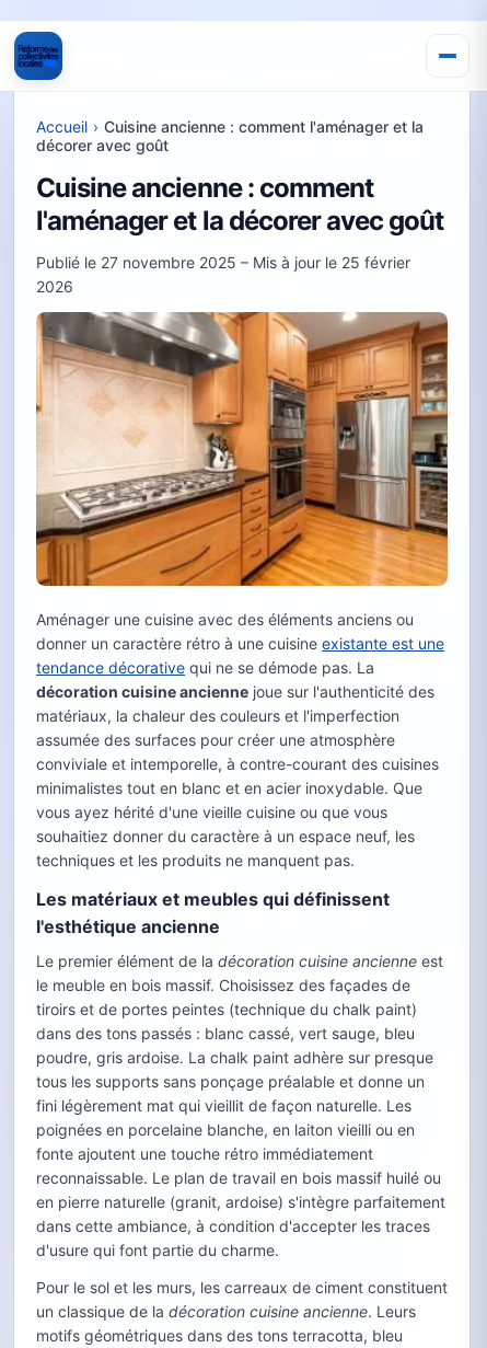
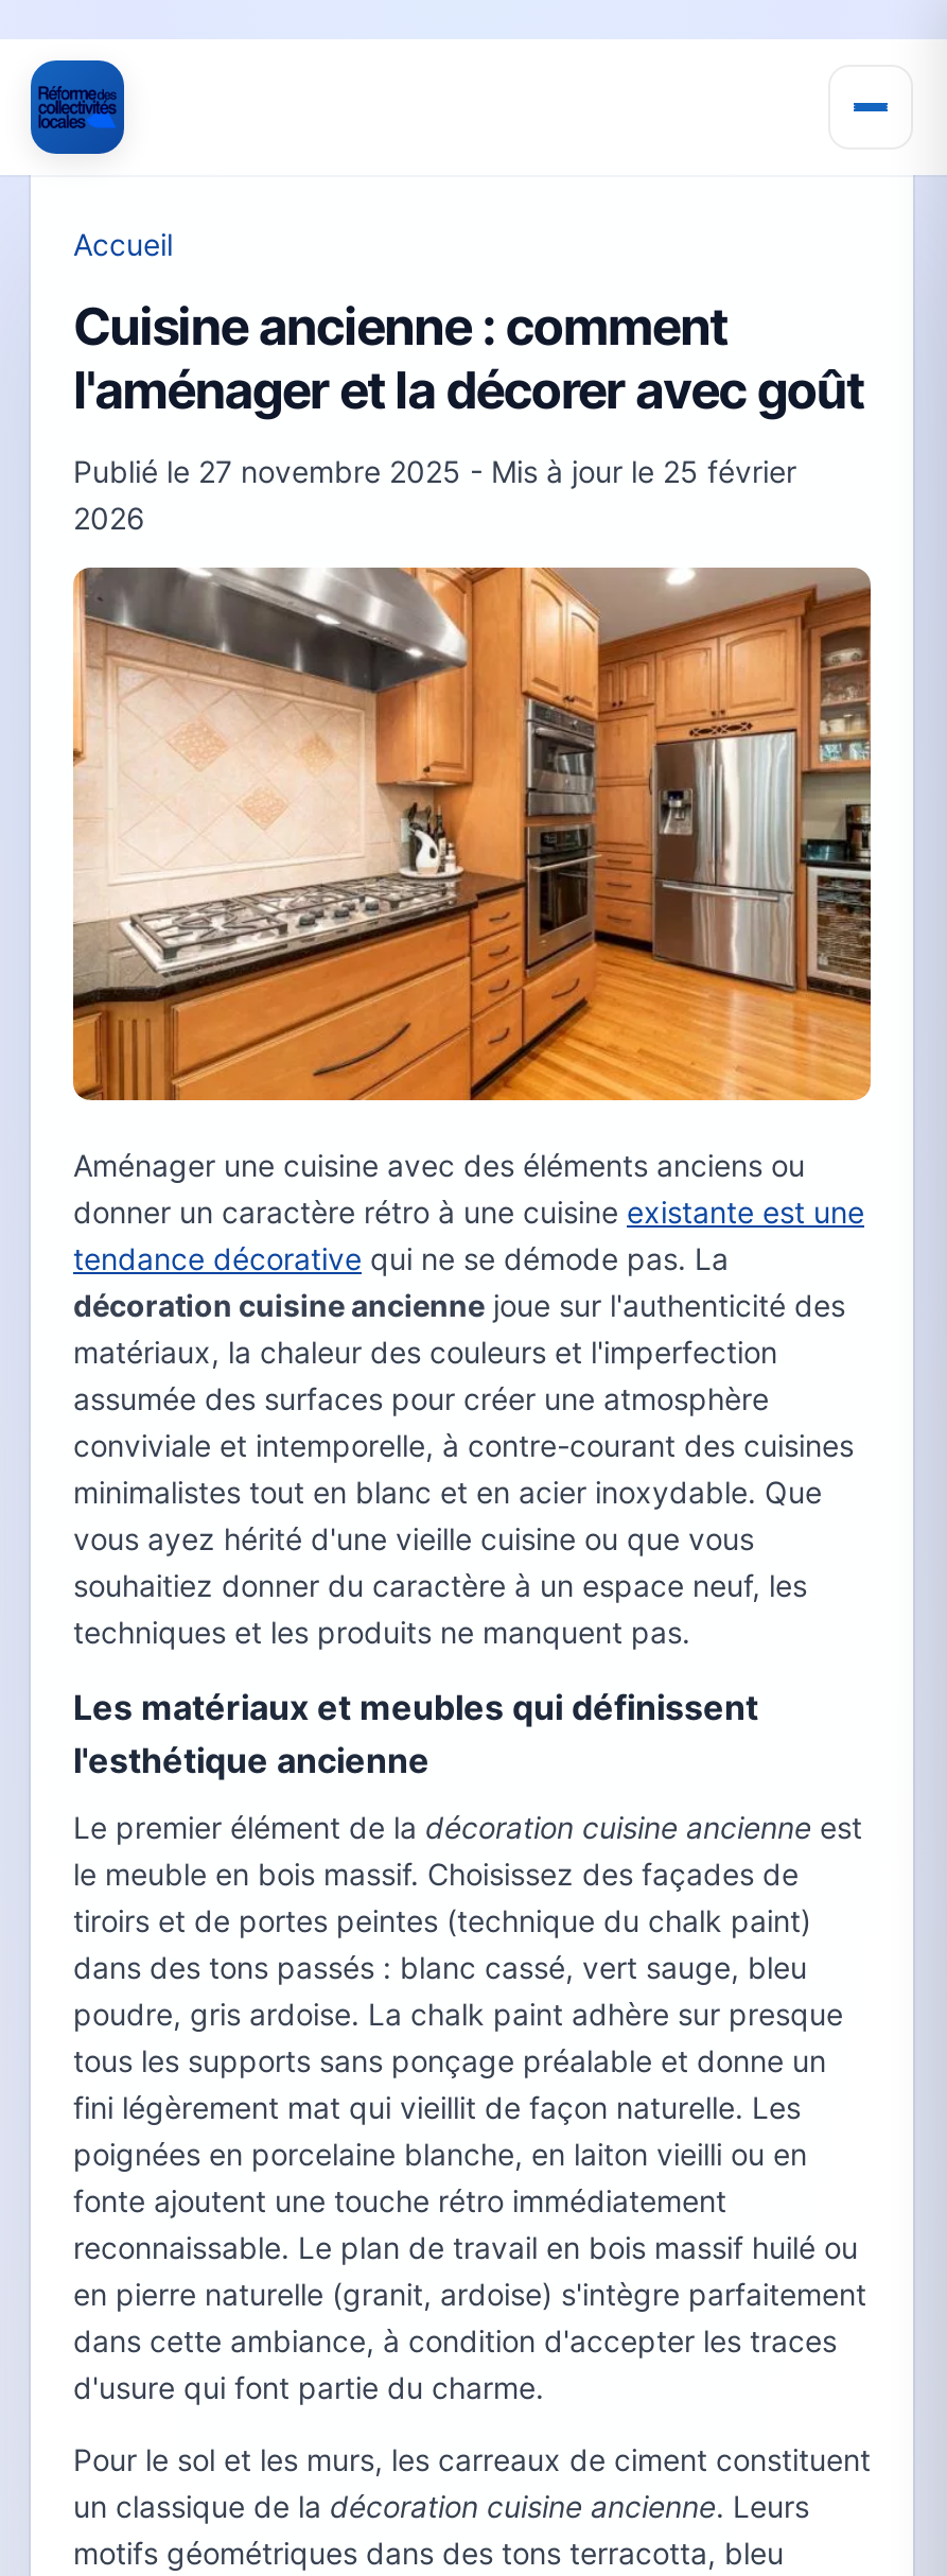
- Accueil › Cuisine ancienne : comment l'aménager et la
- décorer avec goût
+ Accueil

- Publié le 27 novembre 2025 – Mis à jour le 25 février
+ Publié le 27 novembre 2025 - Mis à jour le 25 février
